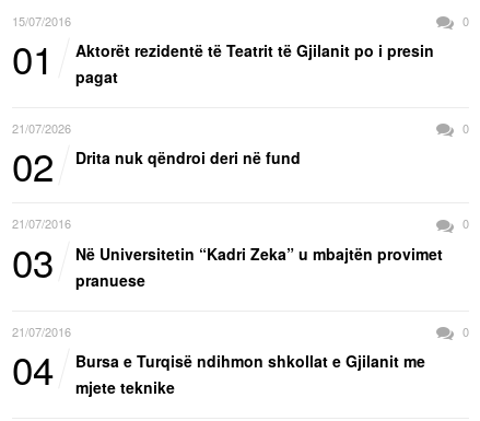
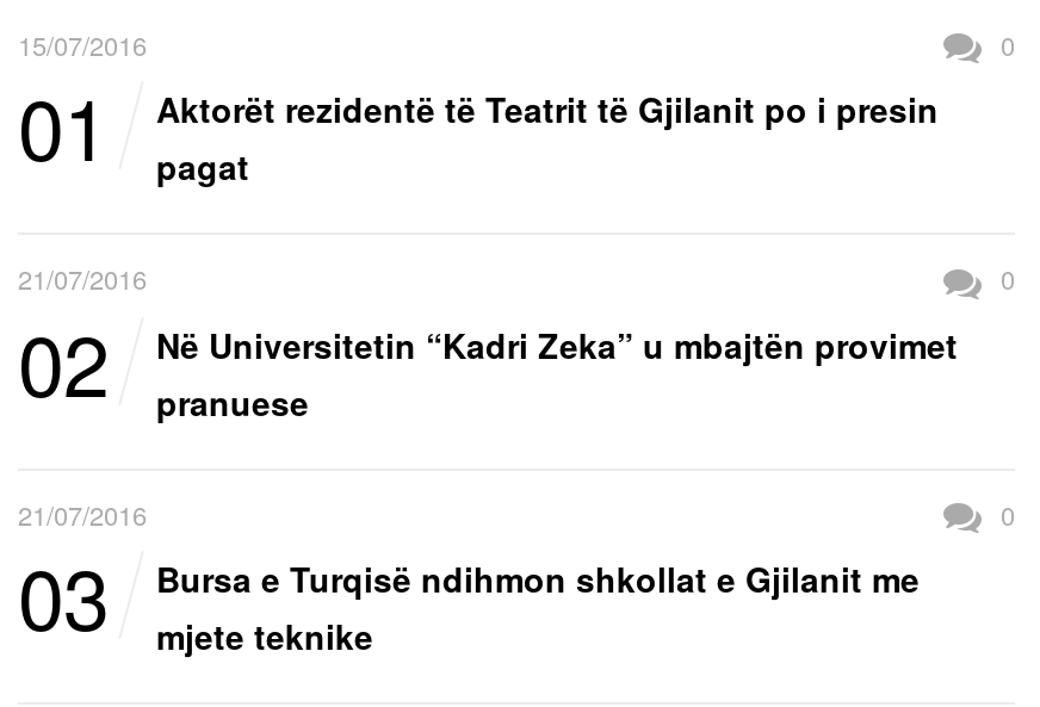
- 21/07/2026
+ 21/07/2016

- Drita nuk qëndroi deri në fund
- 21/07/2016
- 0
- 03

- 04 Bursa e Turqisë ndihmon shkollat e Gjilanit me mjete teknike
+ 03 Bursa e Turqisë ndihmon shkollat e Gjilanit me mjete teknike
